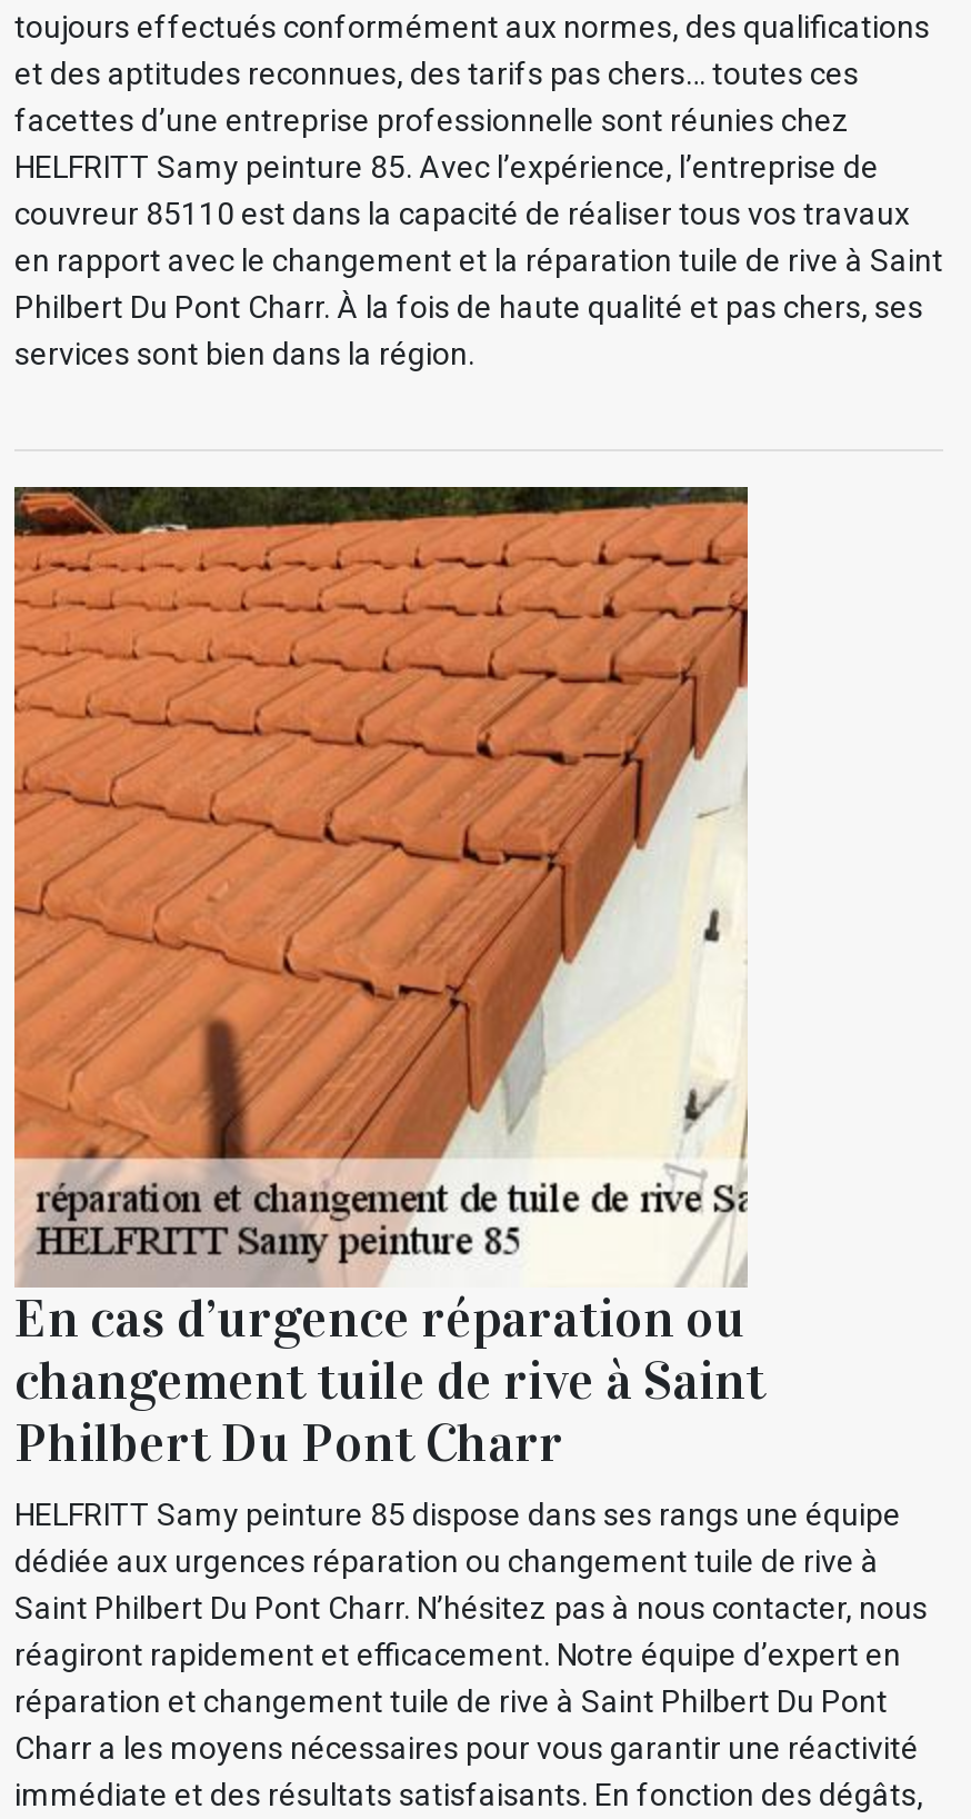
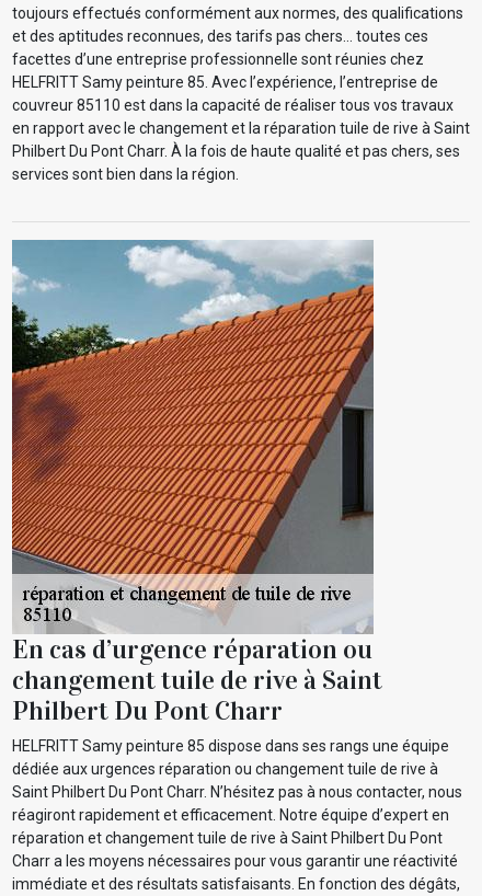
- [image]
+ [image]
